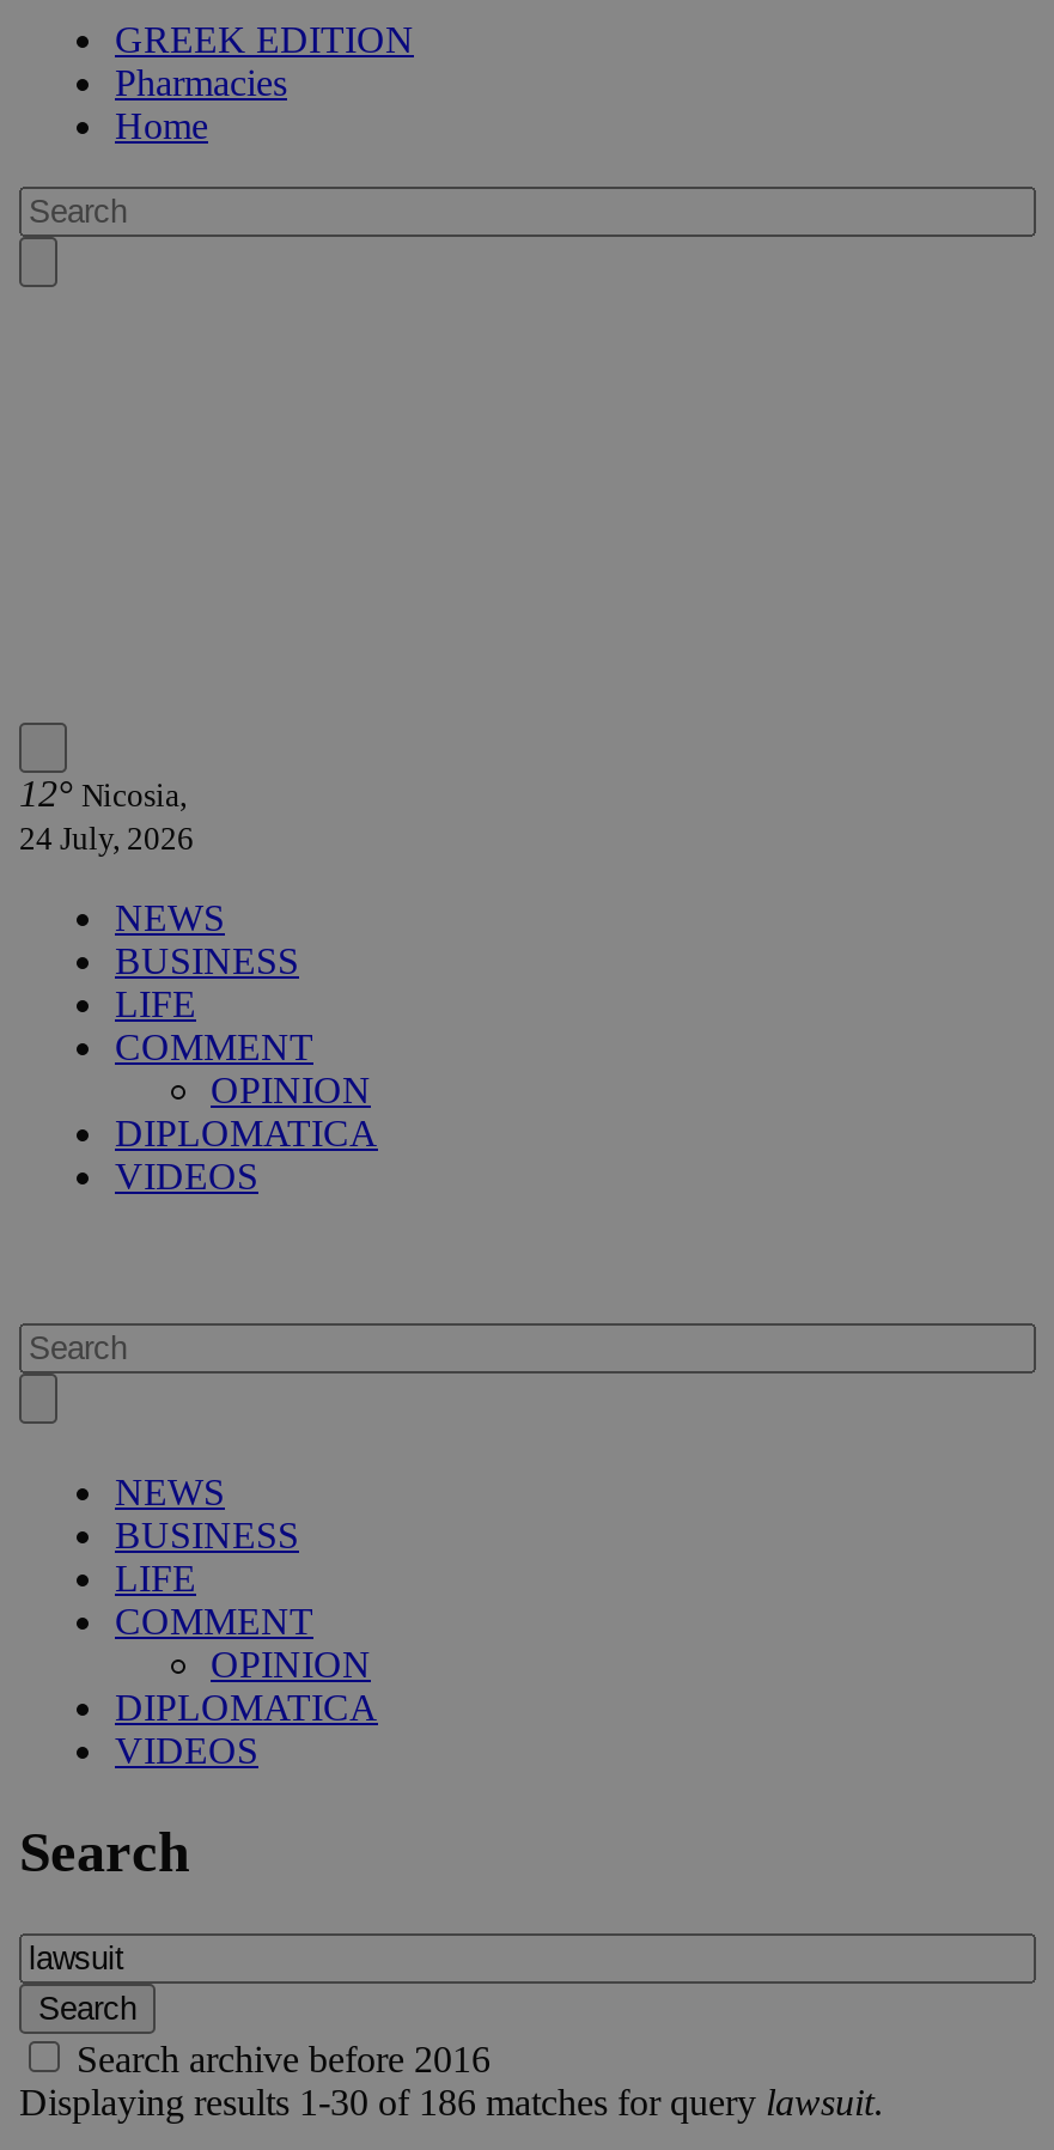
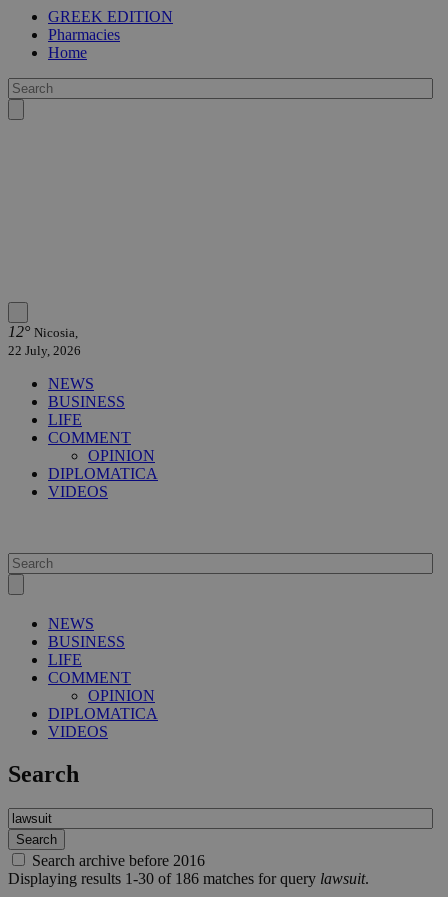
- 24 July, 2026
+ 22 July, 2026
